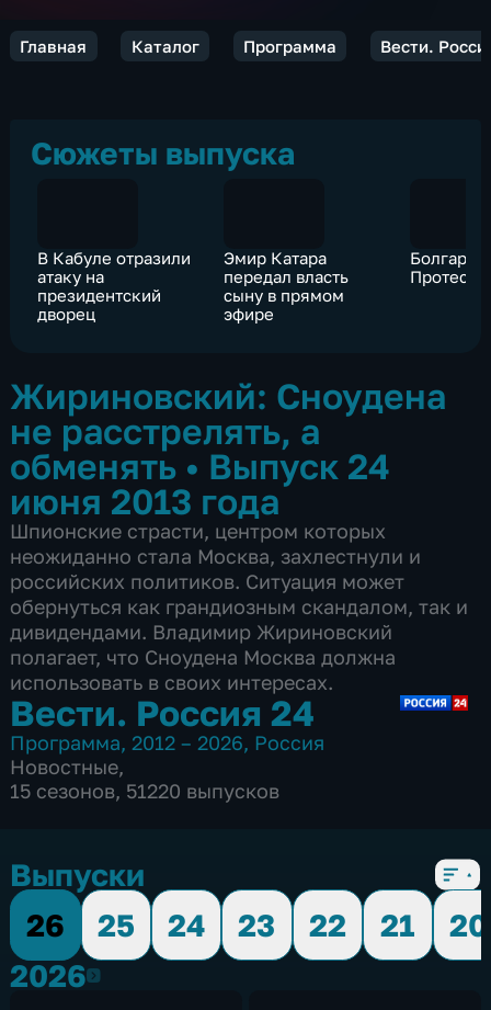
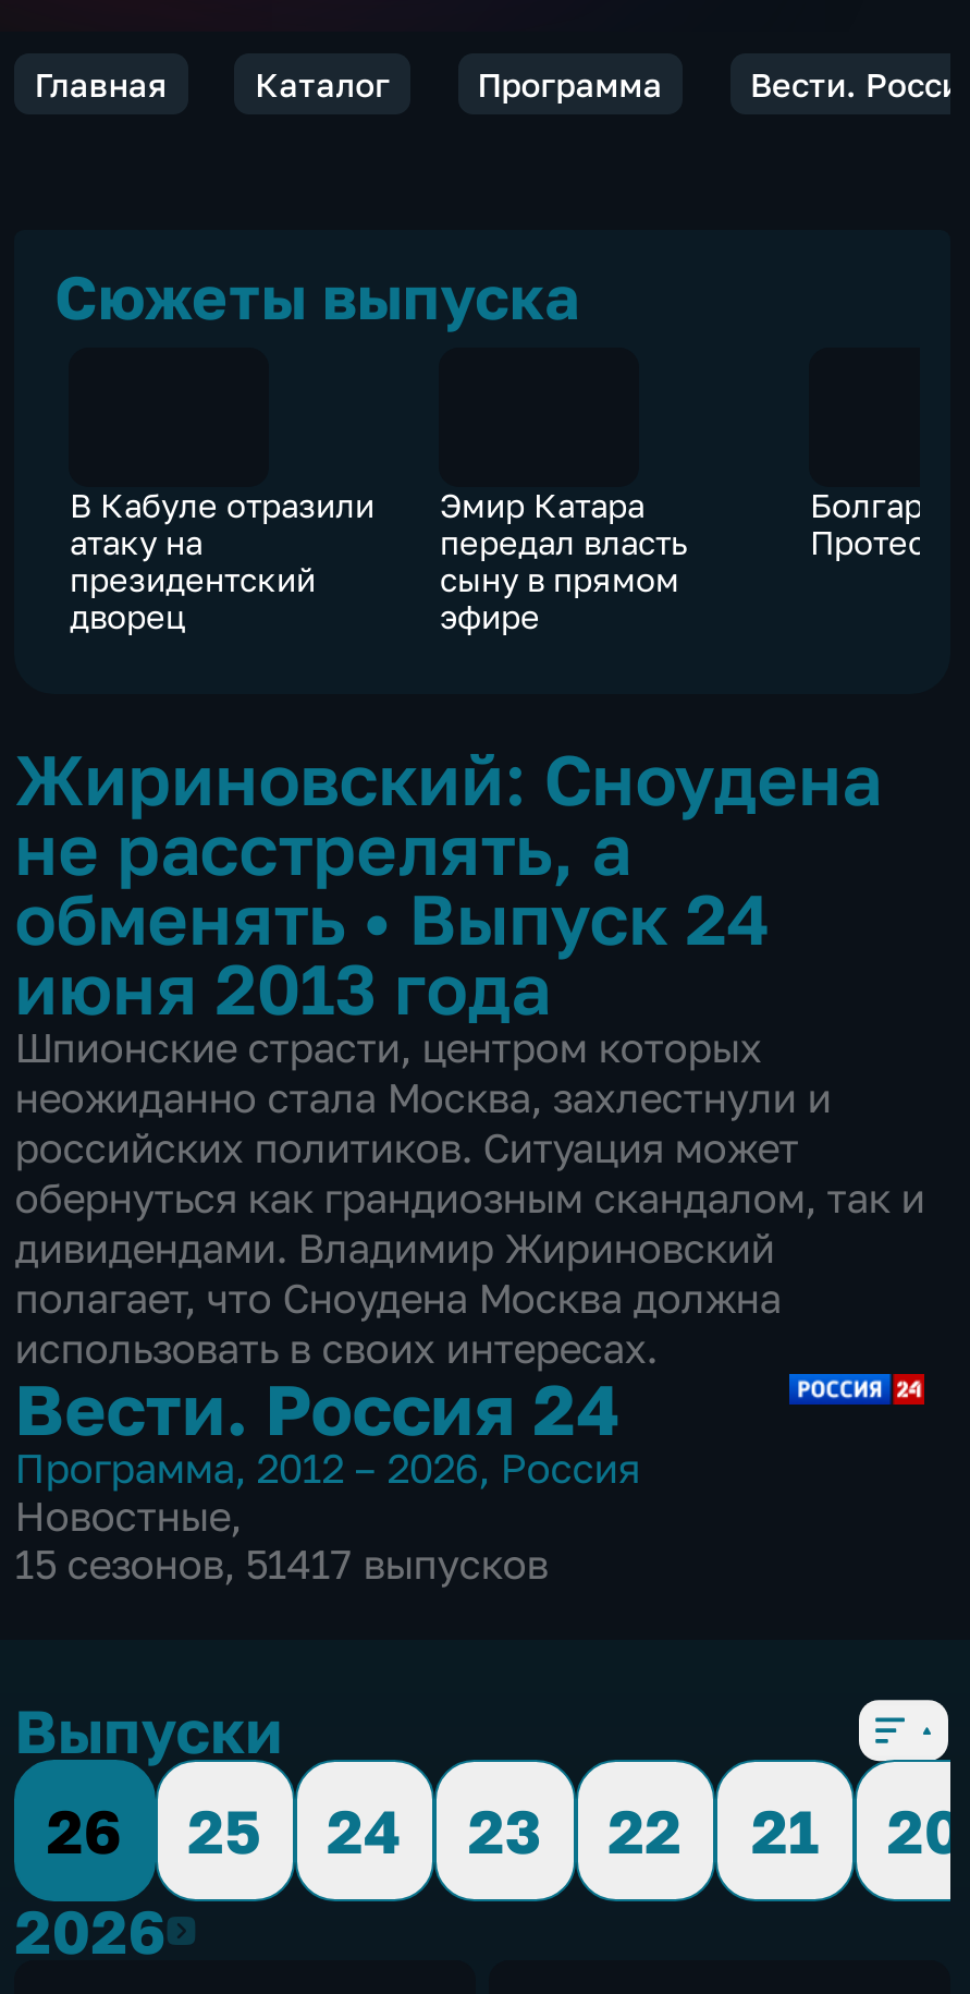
- 15 сезонов, 51220 выпусков
+ 15 сезонов, 51417 выпусков
